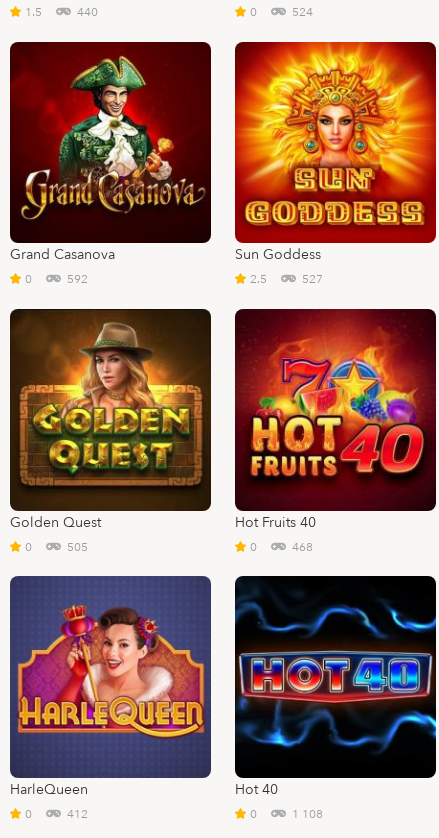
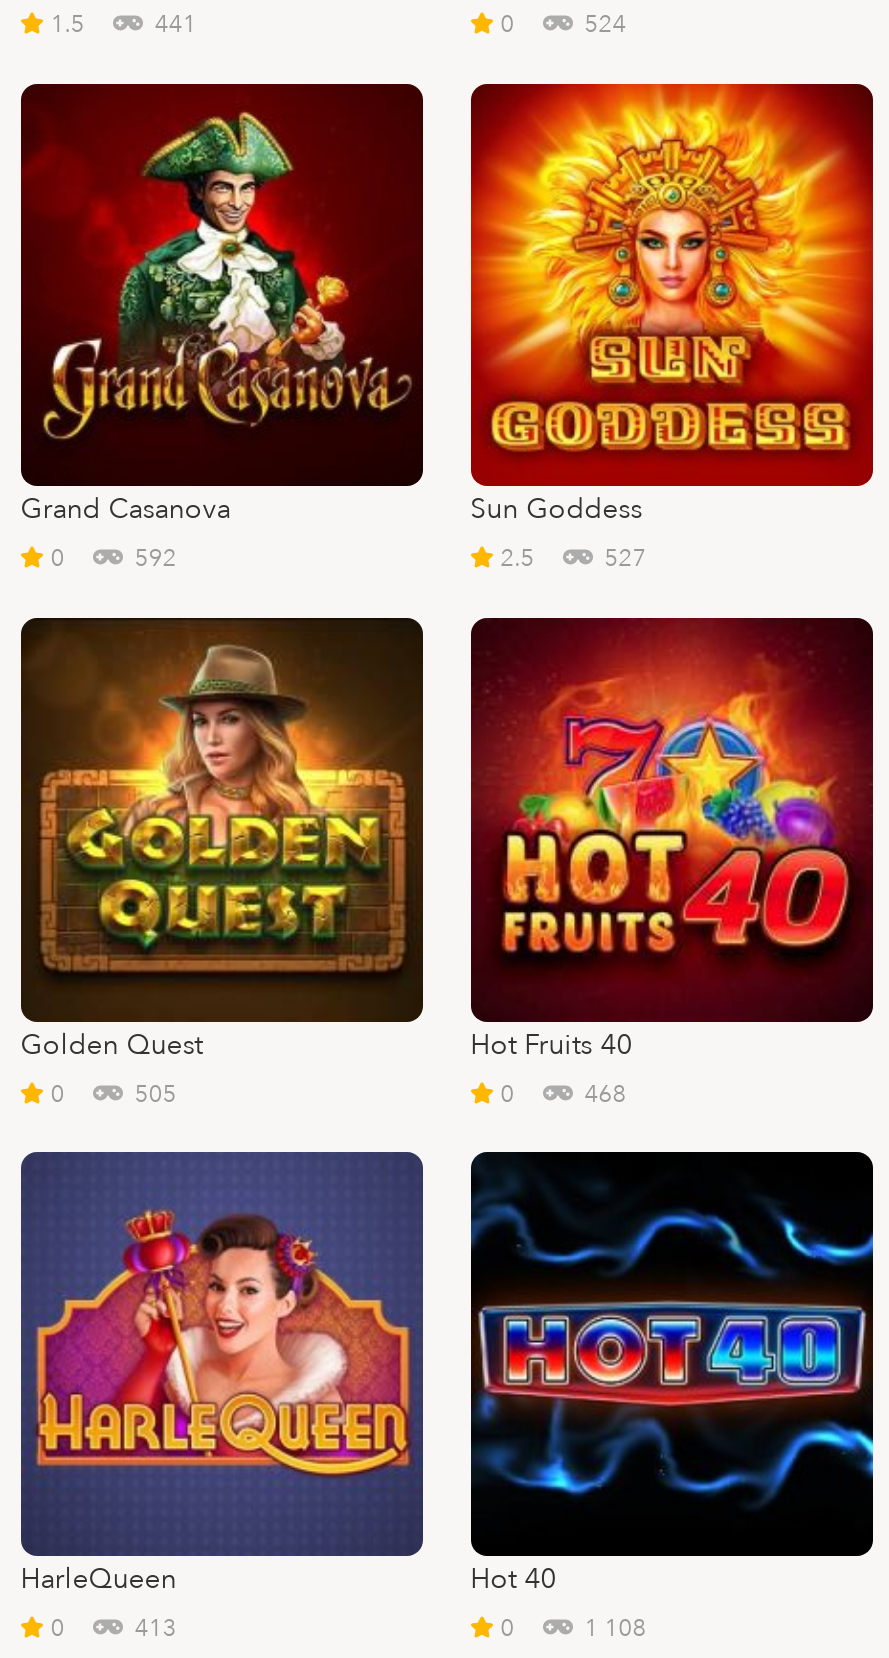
- 440
+ 441

- 412
+ 413
